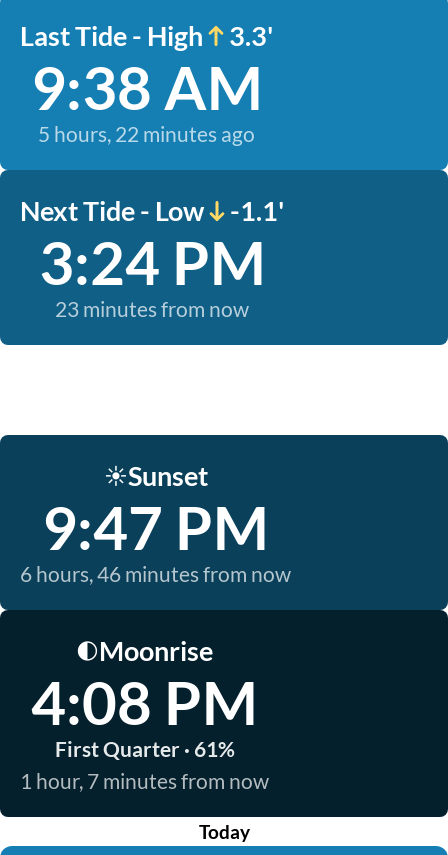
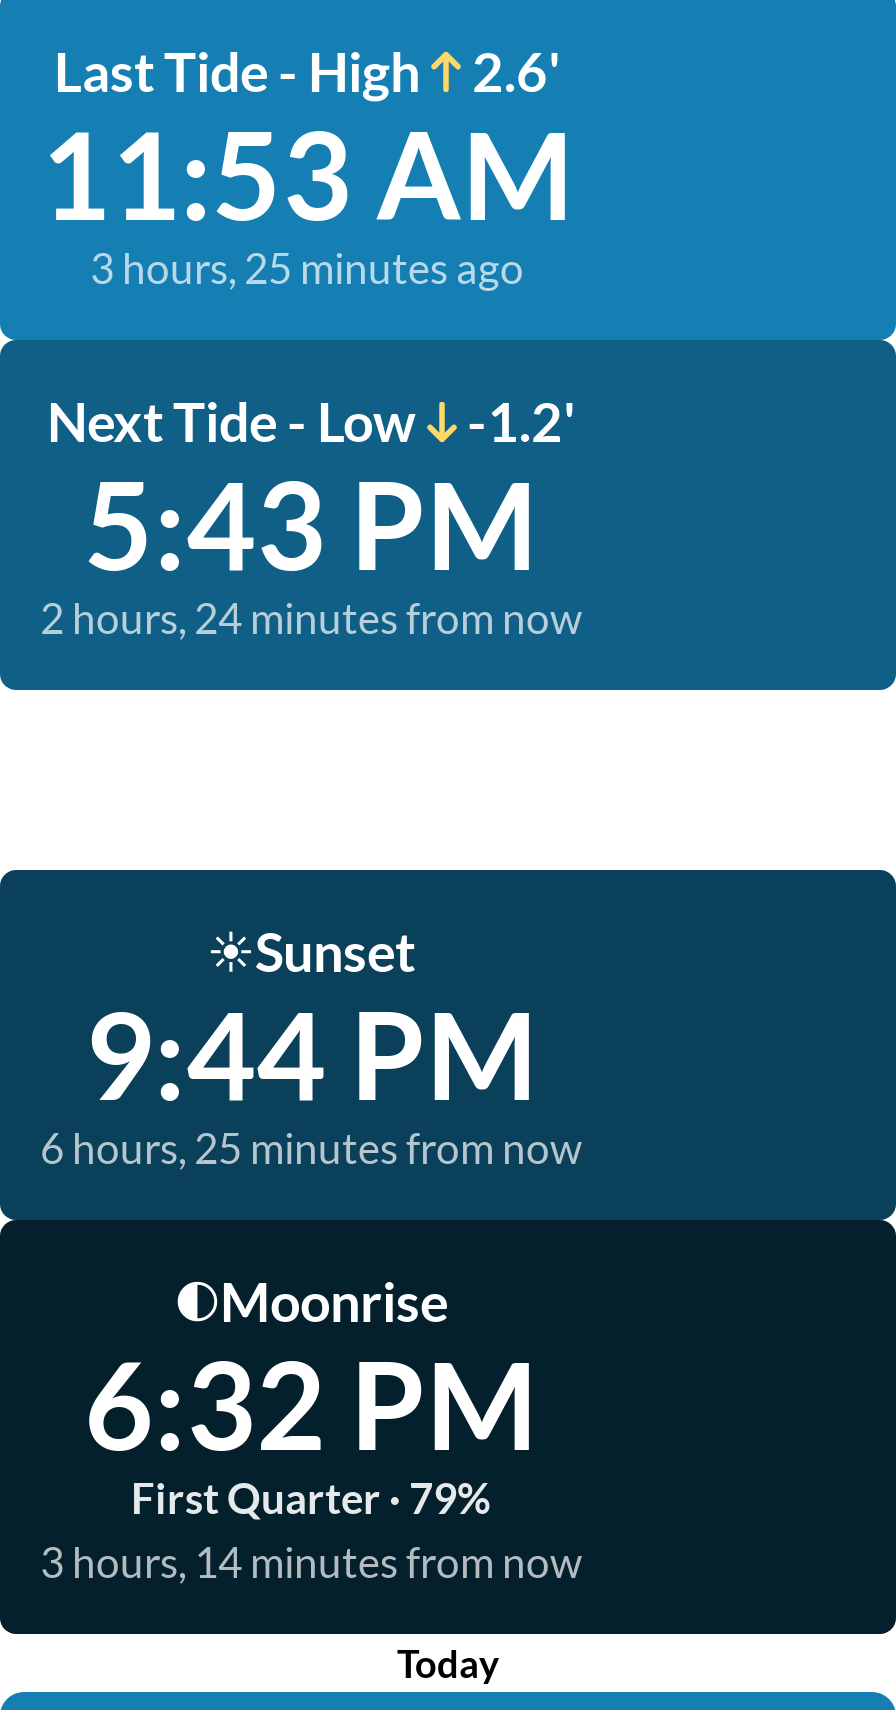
- Last Tide - High 3.3'
+ Last Tide - High 2.6'

- 9:38 AM
+ 11:53 AM

- 5 hours, 22 minutes ago
+ 3 hours, 25 minutes ago

- -1.1'
- 3:24 PM
- 23 minutes from now
+ -1.2'
+ 5:43 PM
+ 2 hours, 24 minutes from now

- 9:47 PM
+ 9:44 PM

- 6 hours, 46 minutes from now
+ 6 hours, 25 minutes from now

- 4:08 PM
+ 6:32 PM

- First Quarter · 61%
+ First Quarter · 79%

- 1 hour, 7 minutes from now
+ 3 hours, 14 minutes from now
